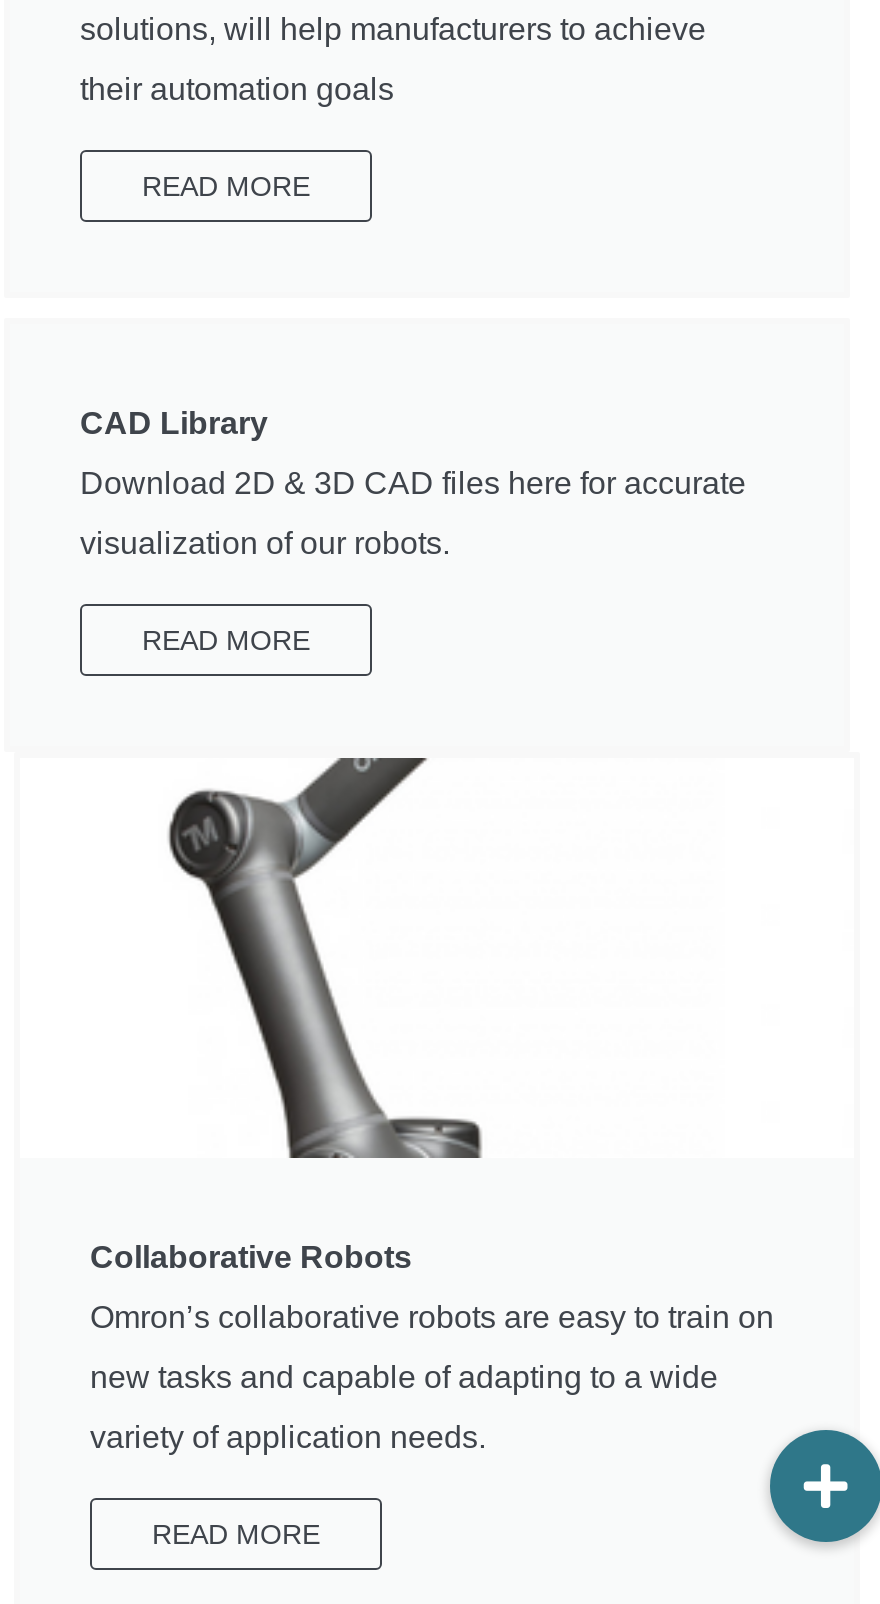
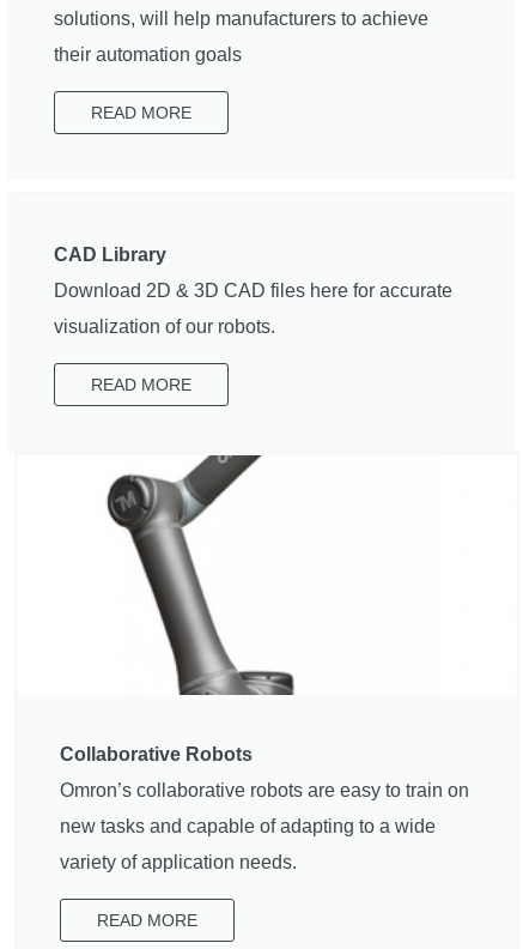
- [image]
